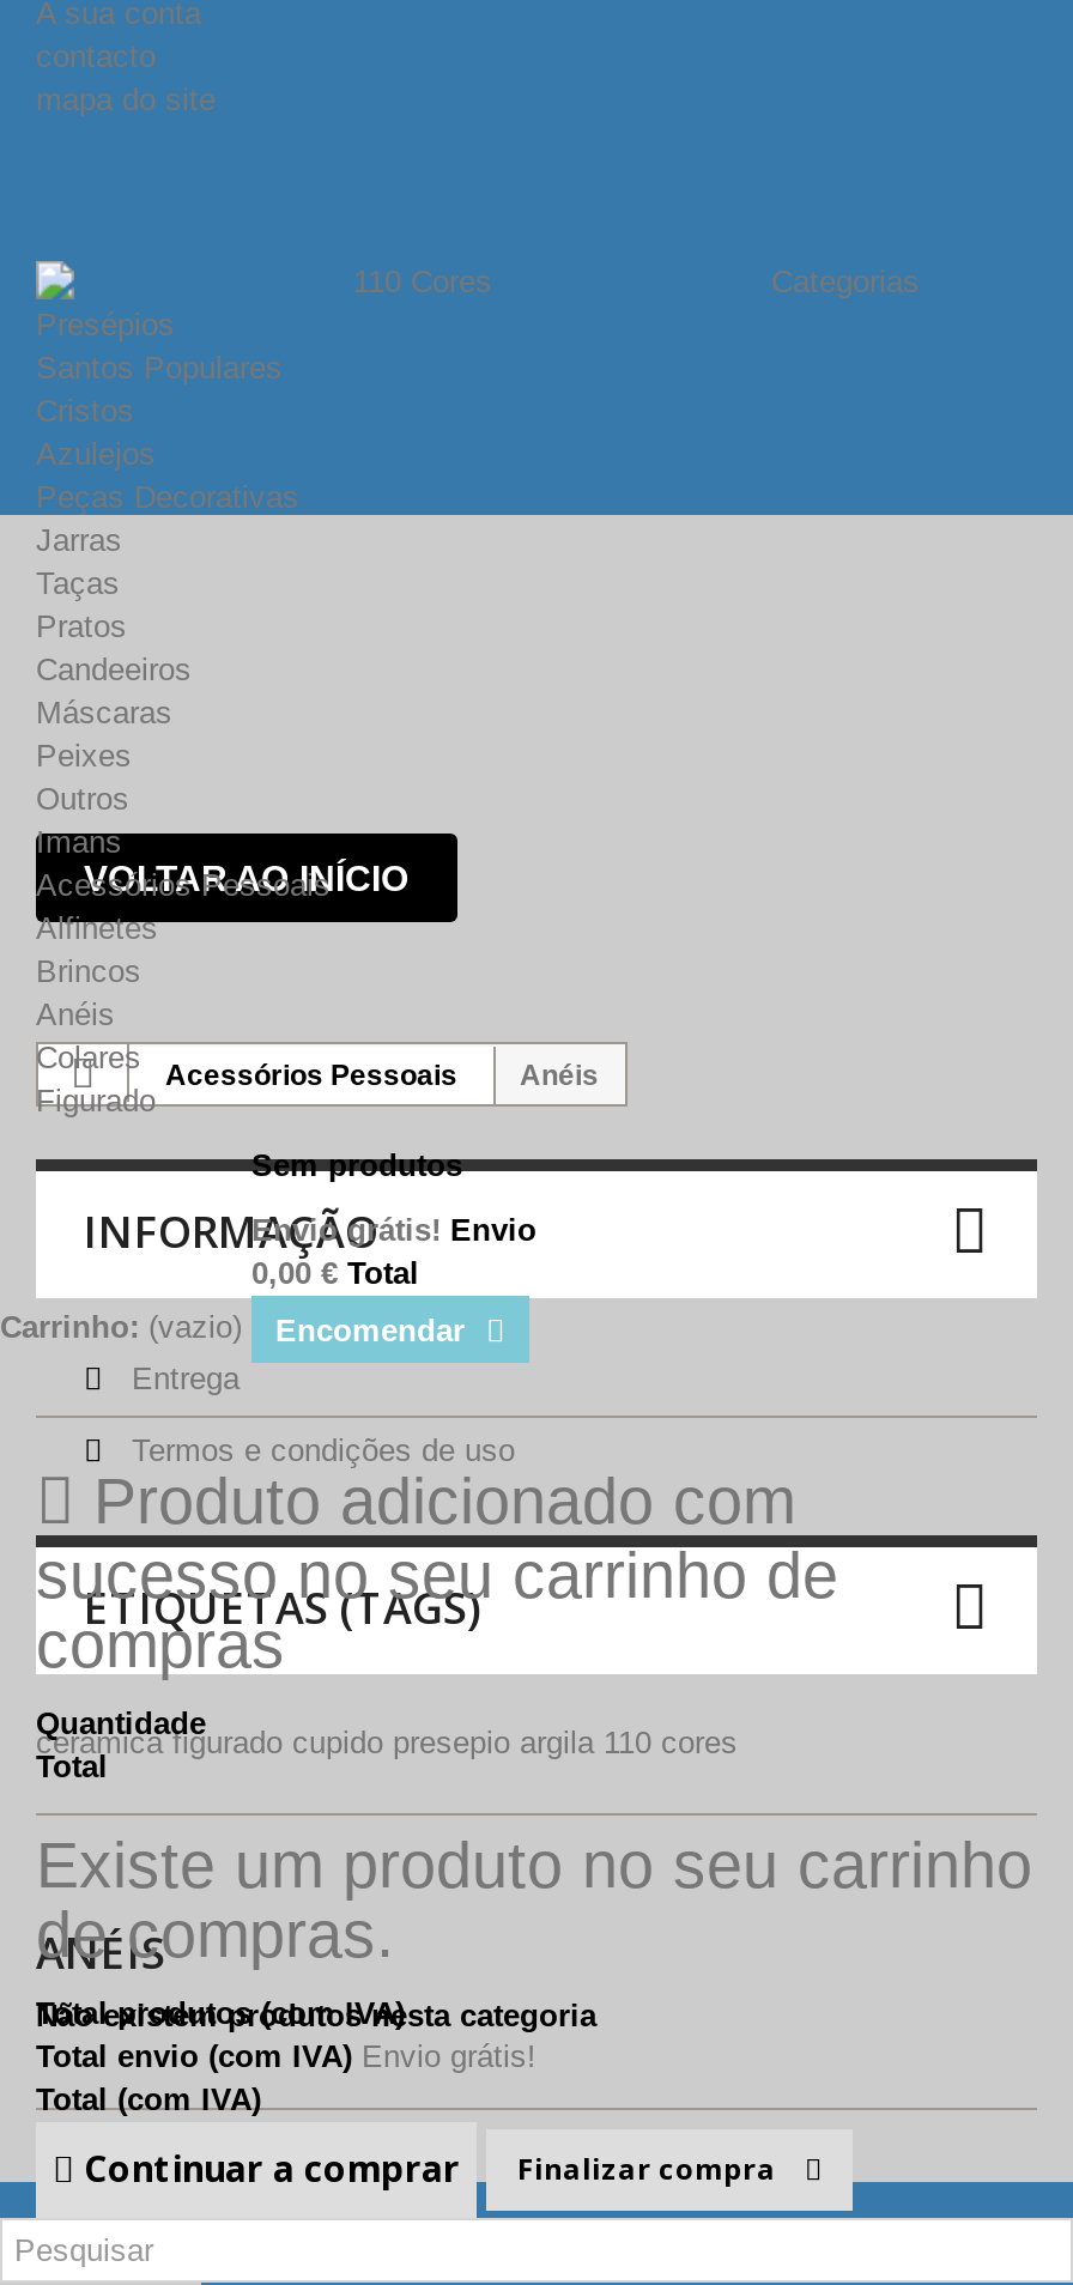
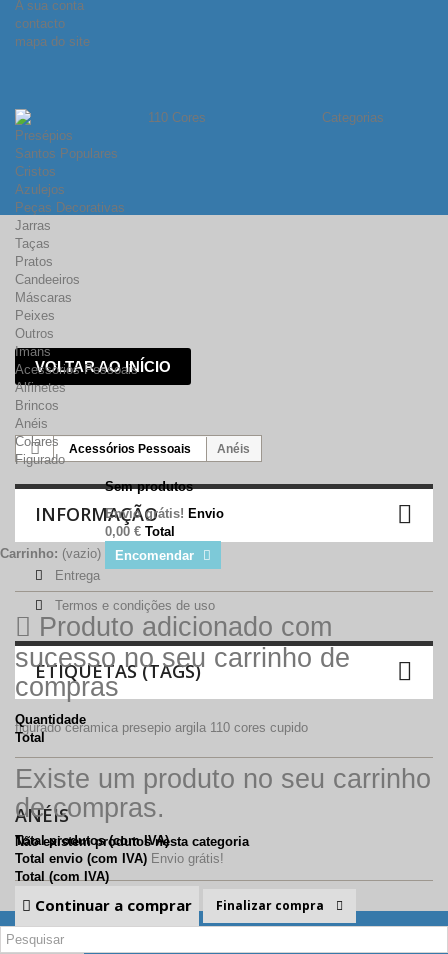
- ceramicafigurado cupido presepio argila 110 cores
+ figuradoceramica presepio argila 110 cores cupido
